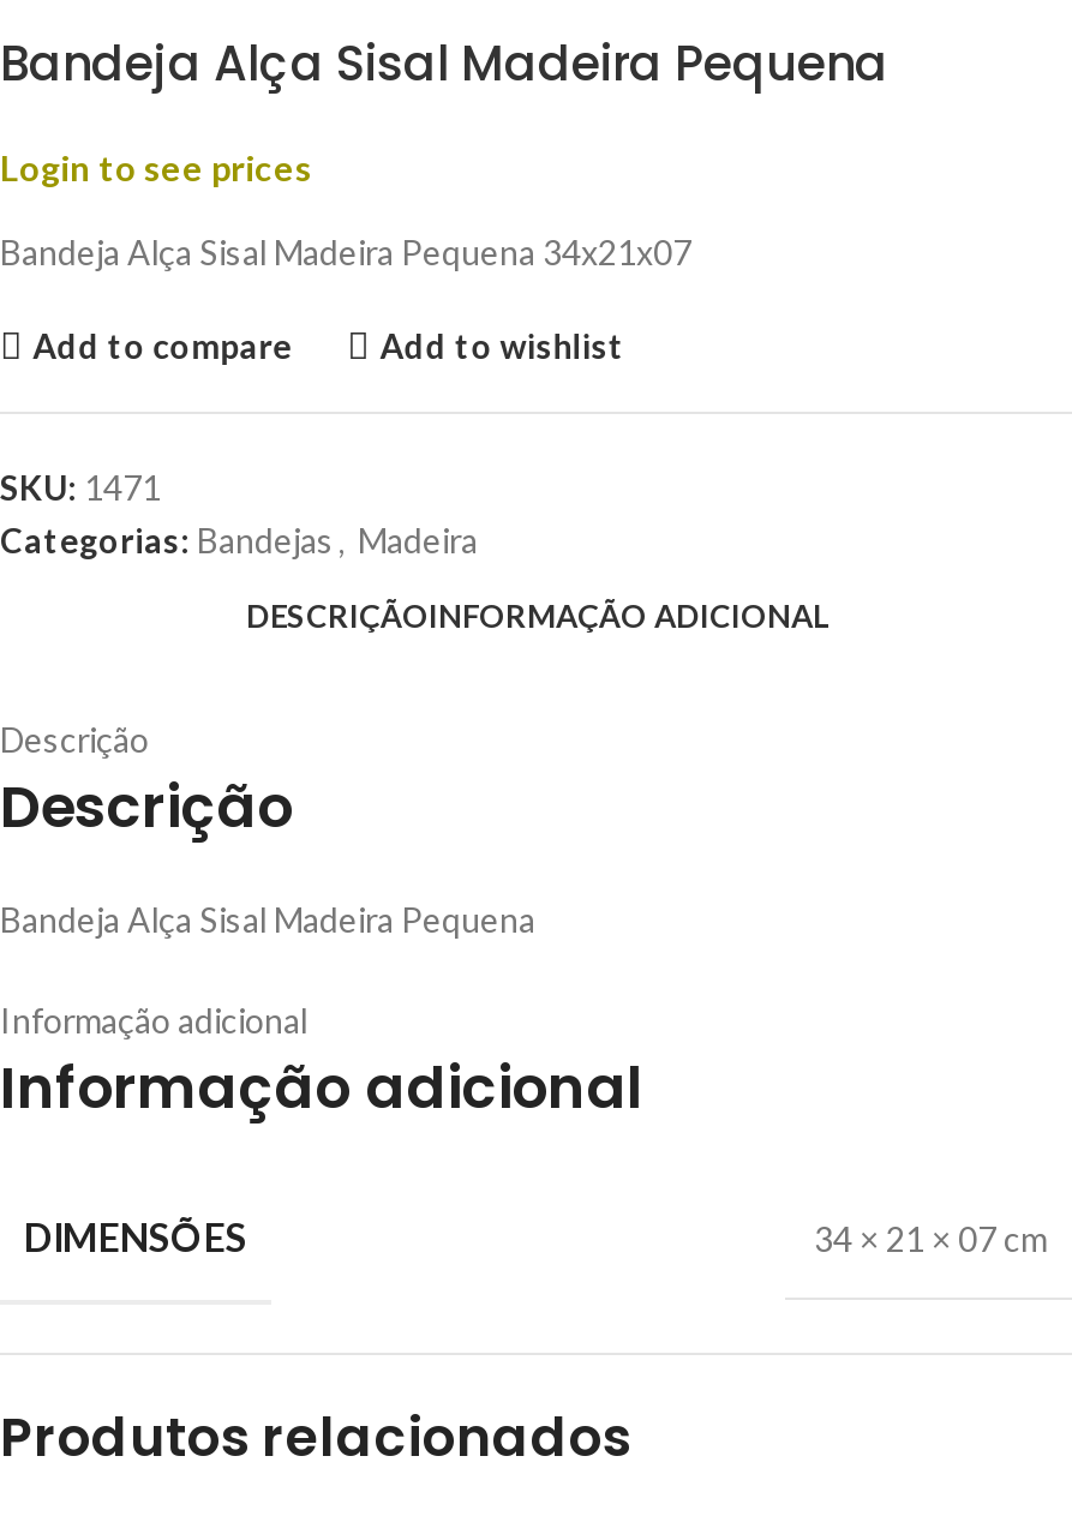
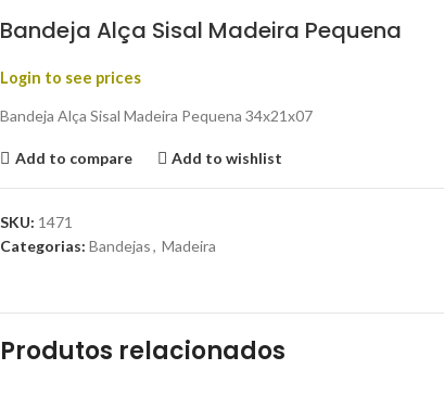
- DESCRIÇÃOINFORMAÇÃO ADICIONAL
- Descrição
- Descrição
- Bandeja Alça Sisal Madeira Pequena
- Informação adicional
- Informação adicional
- DIMENSÕES
- 34 × 21 × 07 cm
